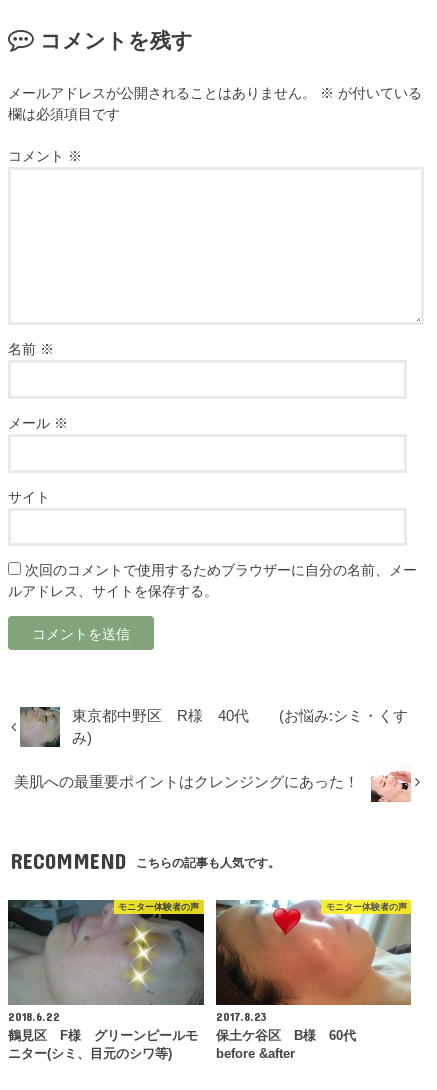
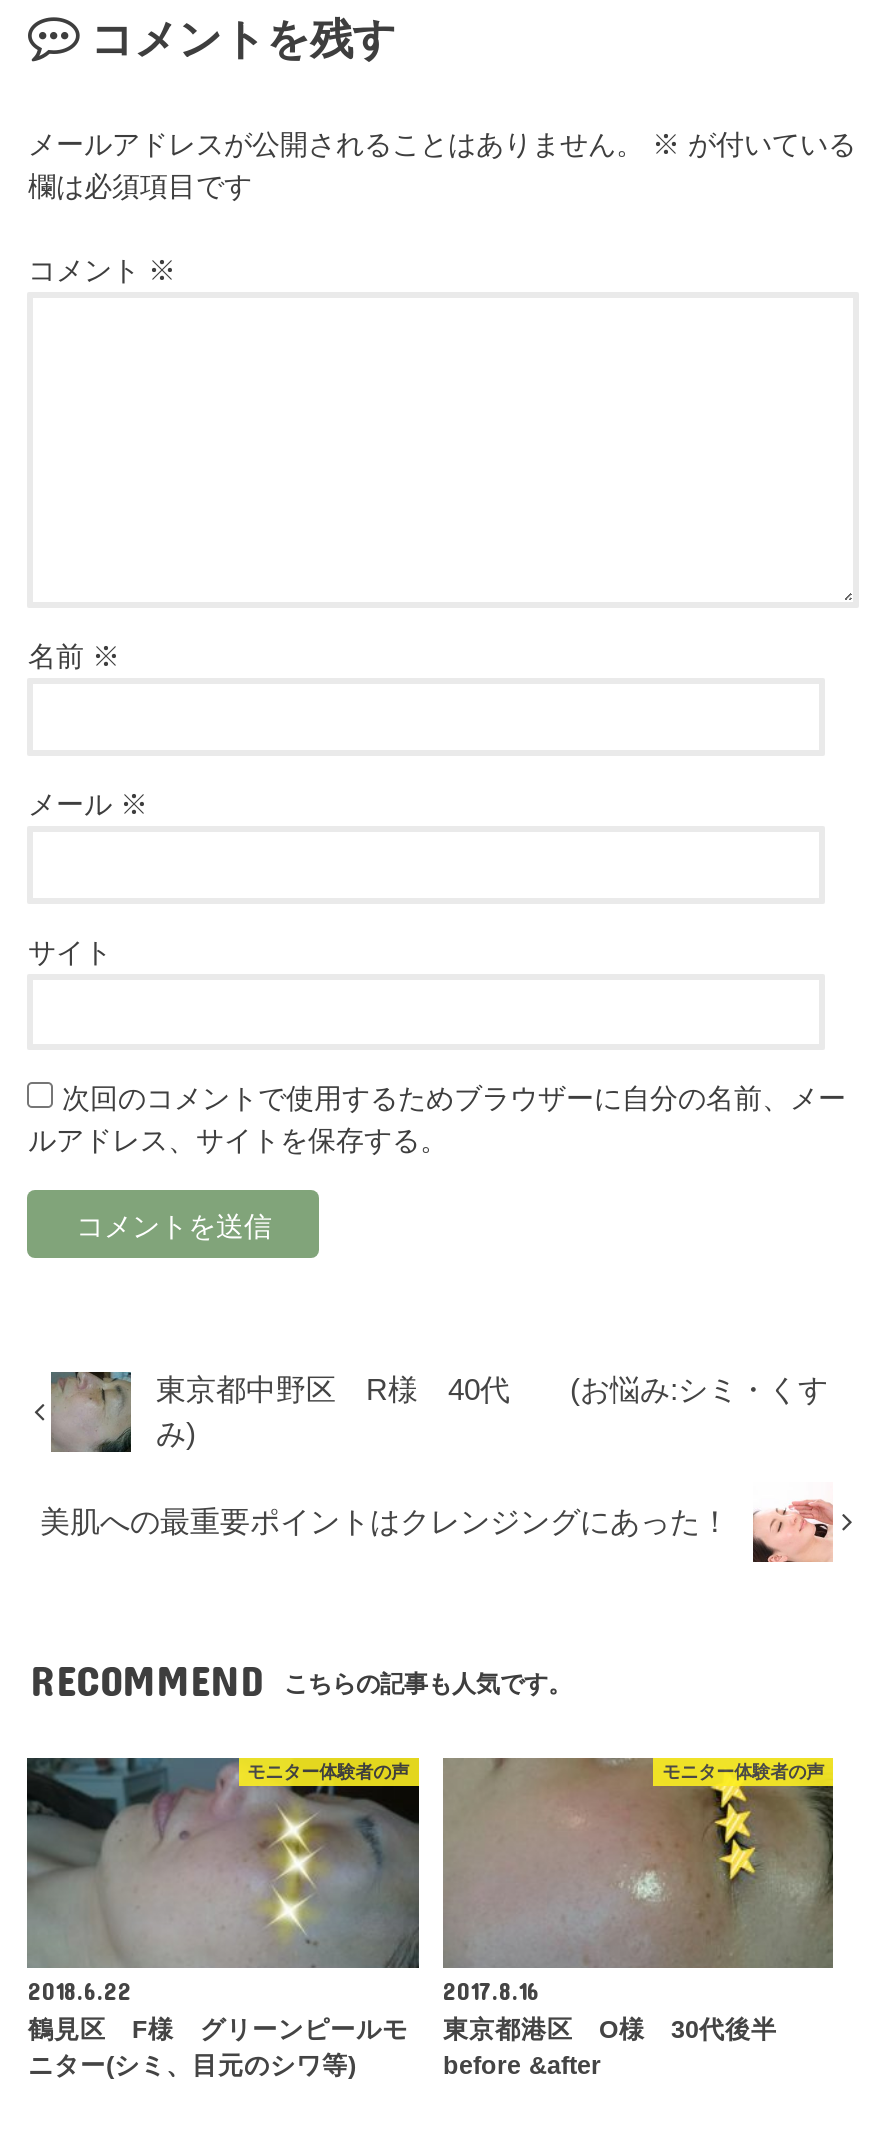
- [image]
- 2017.8.23
- 保土ケ谷区 B様 60代
+ [image]
+ 2017.8.16
+ 東京都港区 O様 30代後半
